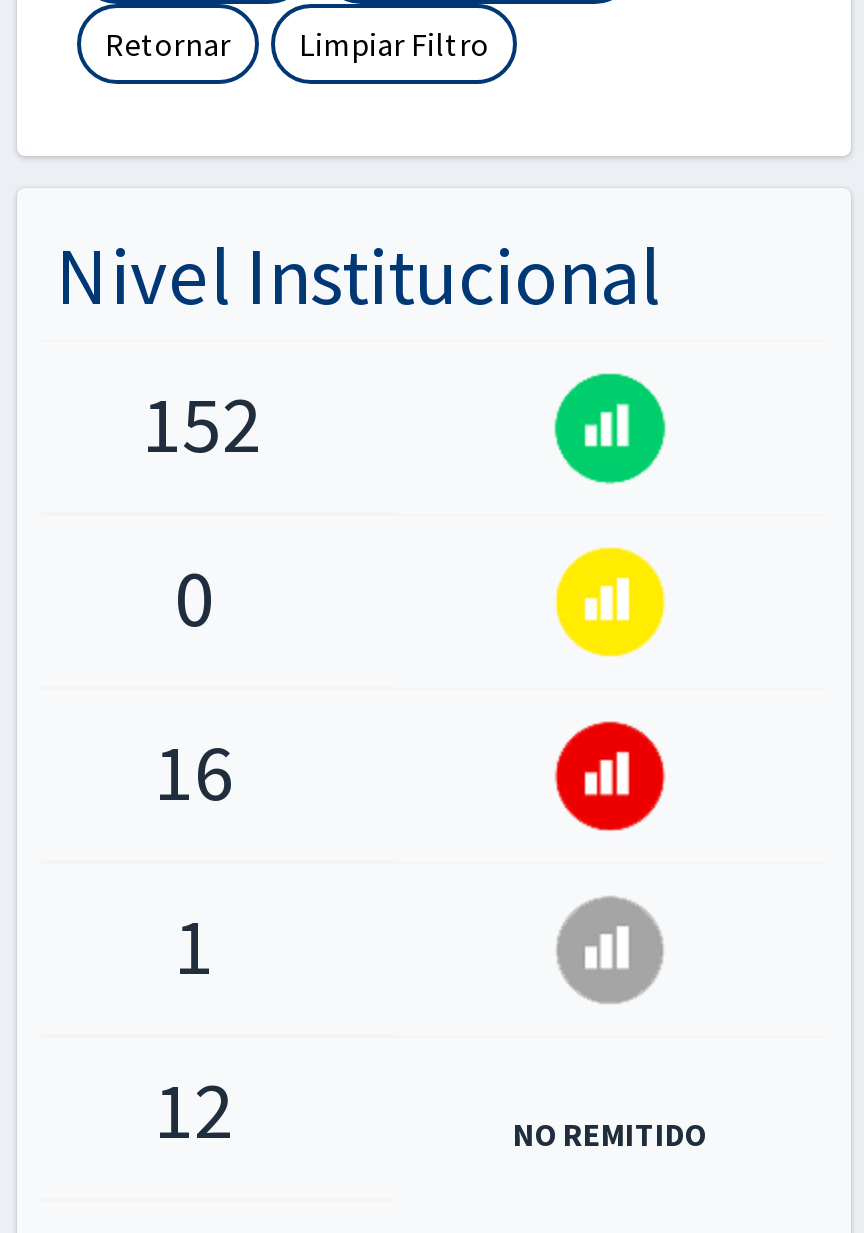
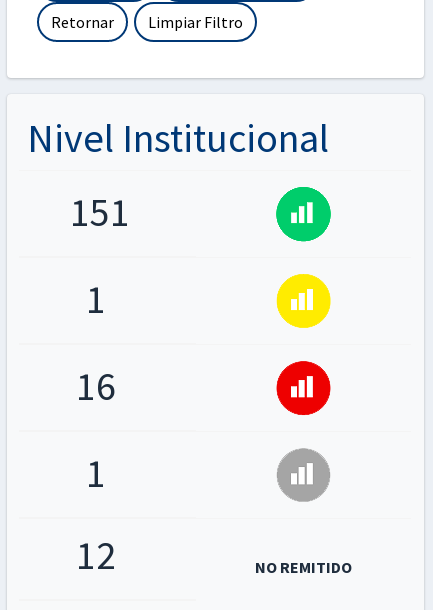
- 152
+ 151

- 0
+ 1
